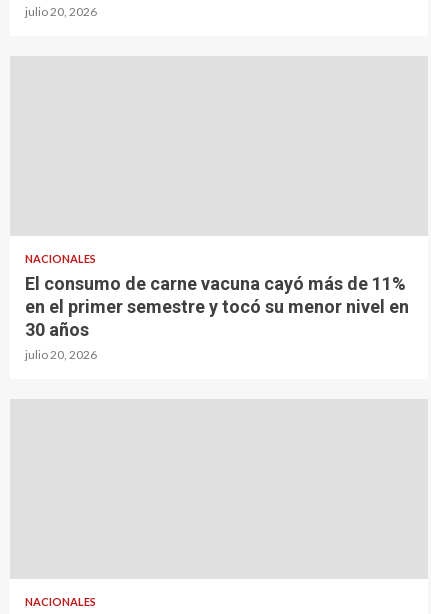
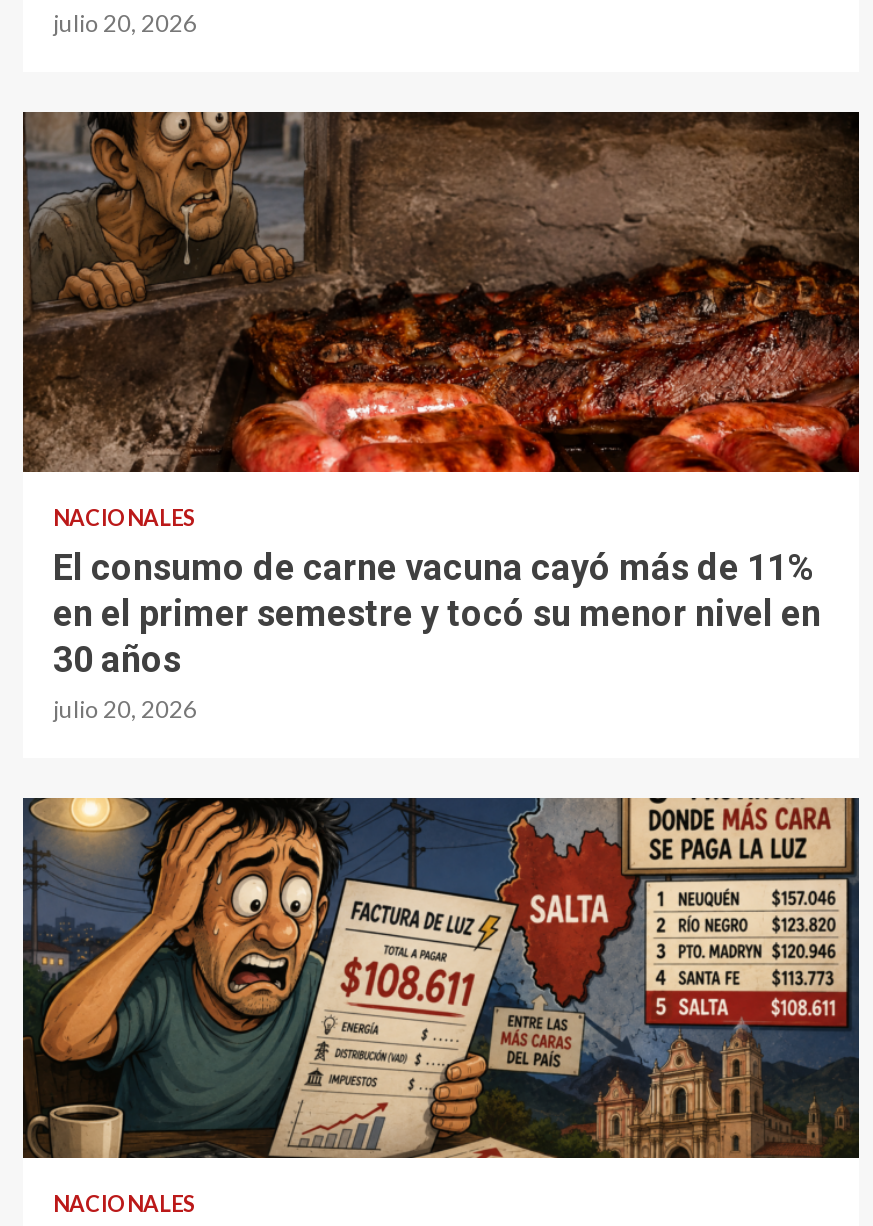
+ [image]

+ [image]
